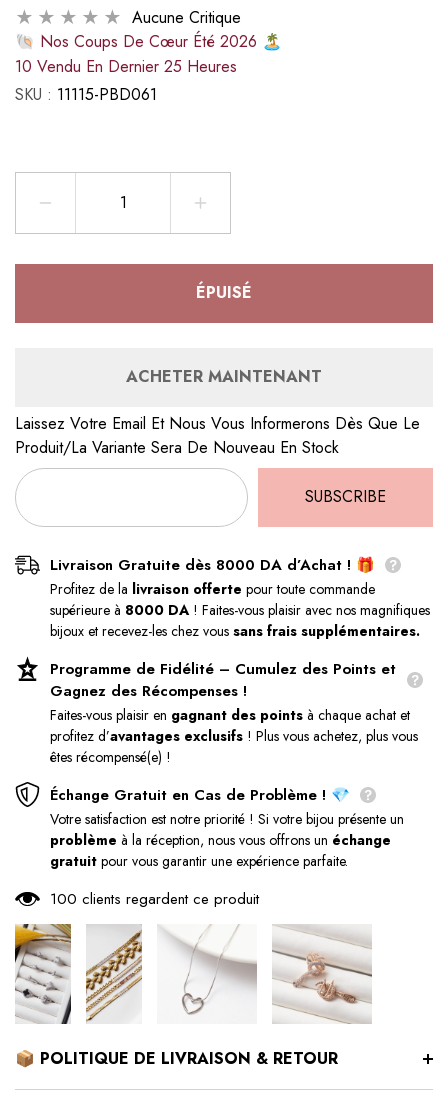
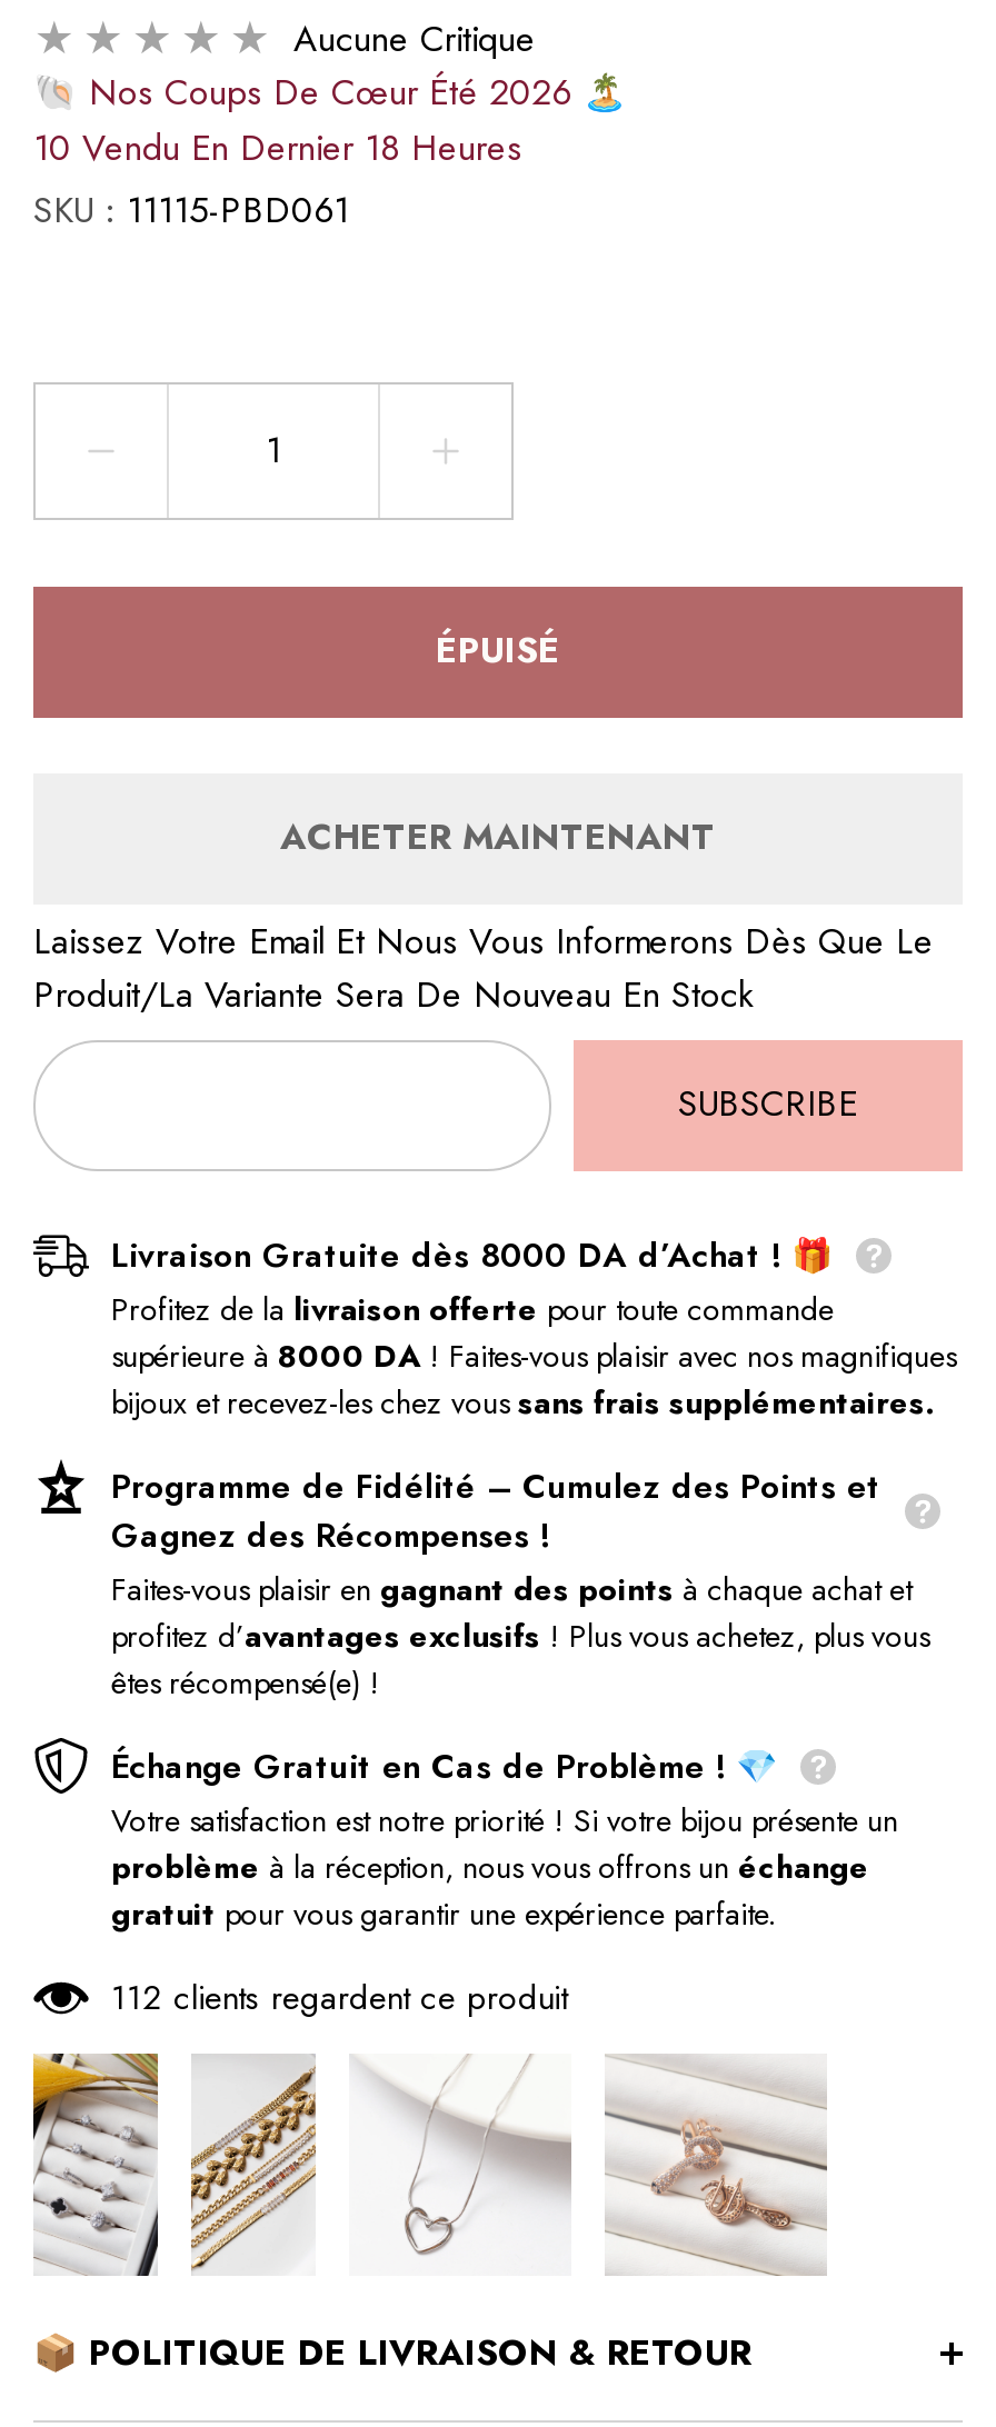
- 10 Vendu En Dernier 25 Heures
+ 10 Vendu En Dernier 18 Heures

- 100 clients regardent ce produit
+ 112 clients regardent ce produit
